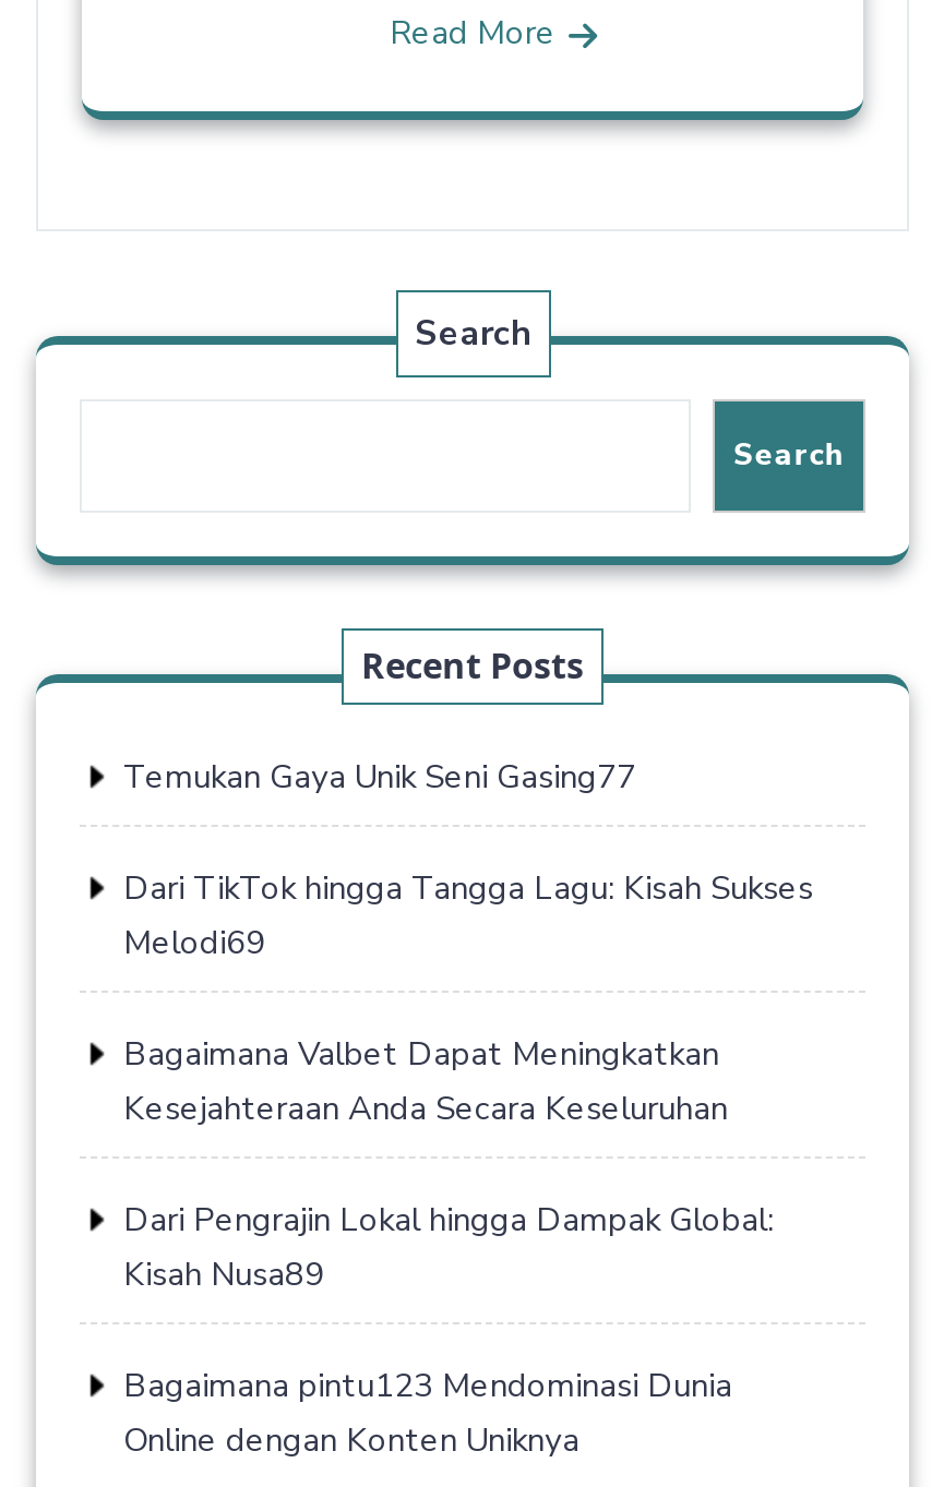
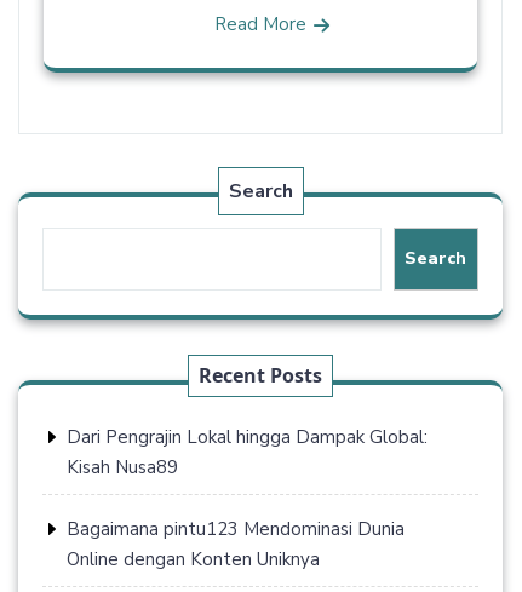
- Temukan Gaya Unik Seni Gasing77
- Dari TikTok hingga Tangga Lagu: Kisah Sukses
- Melodi69
- Bagaimana Valbet Dapat Meningkatkan
- Kesejahteraan Anda Secara Keseluruhan
